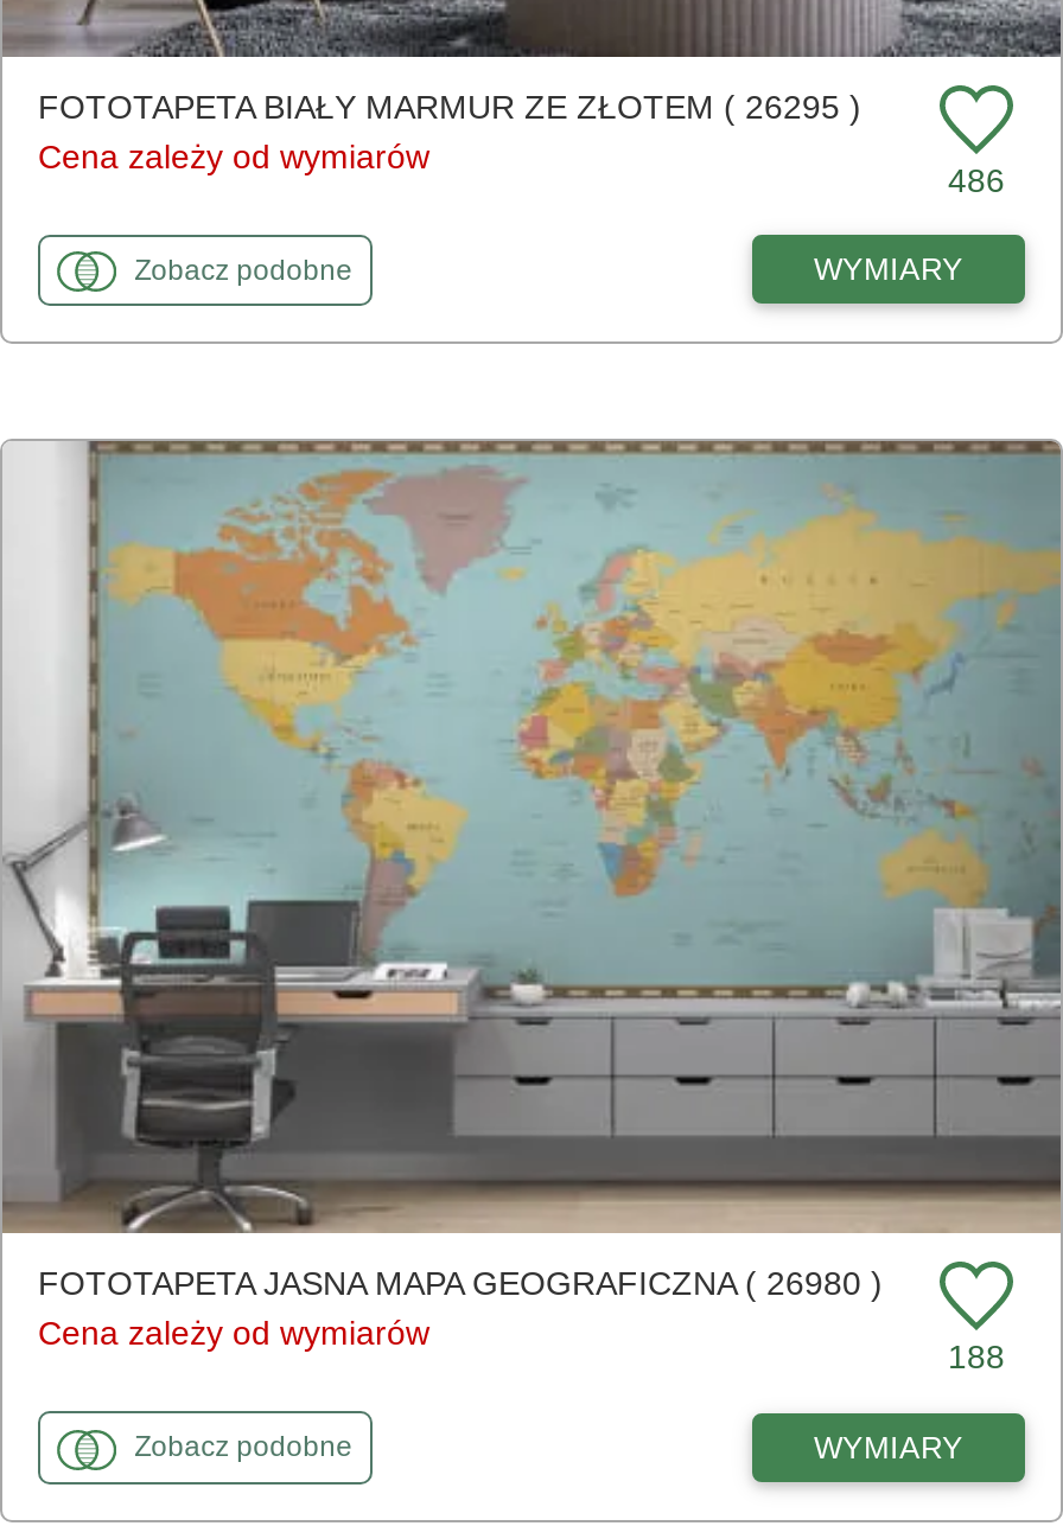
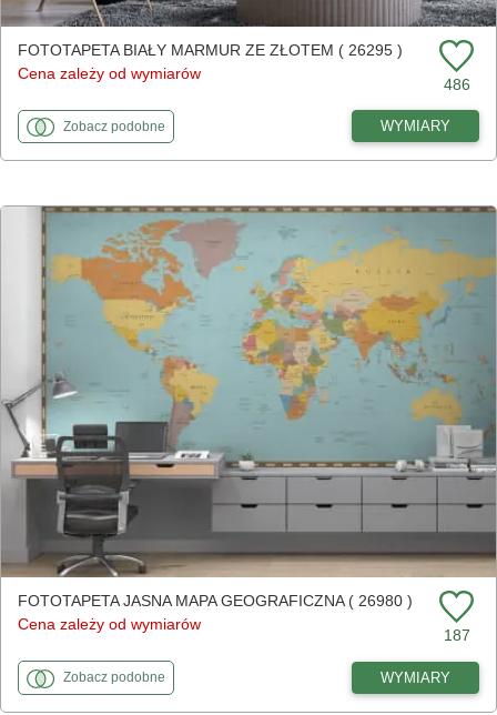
- 188
+ 187
